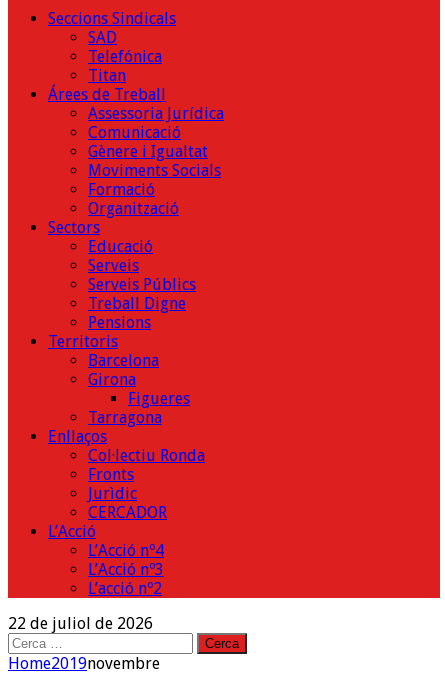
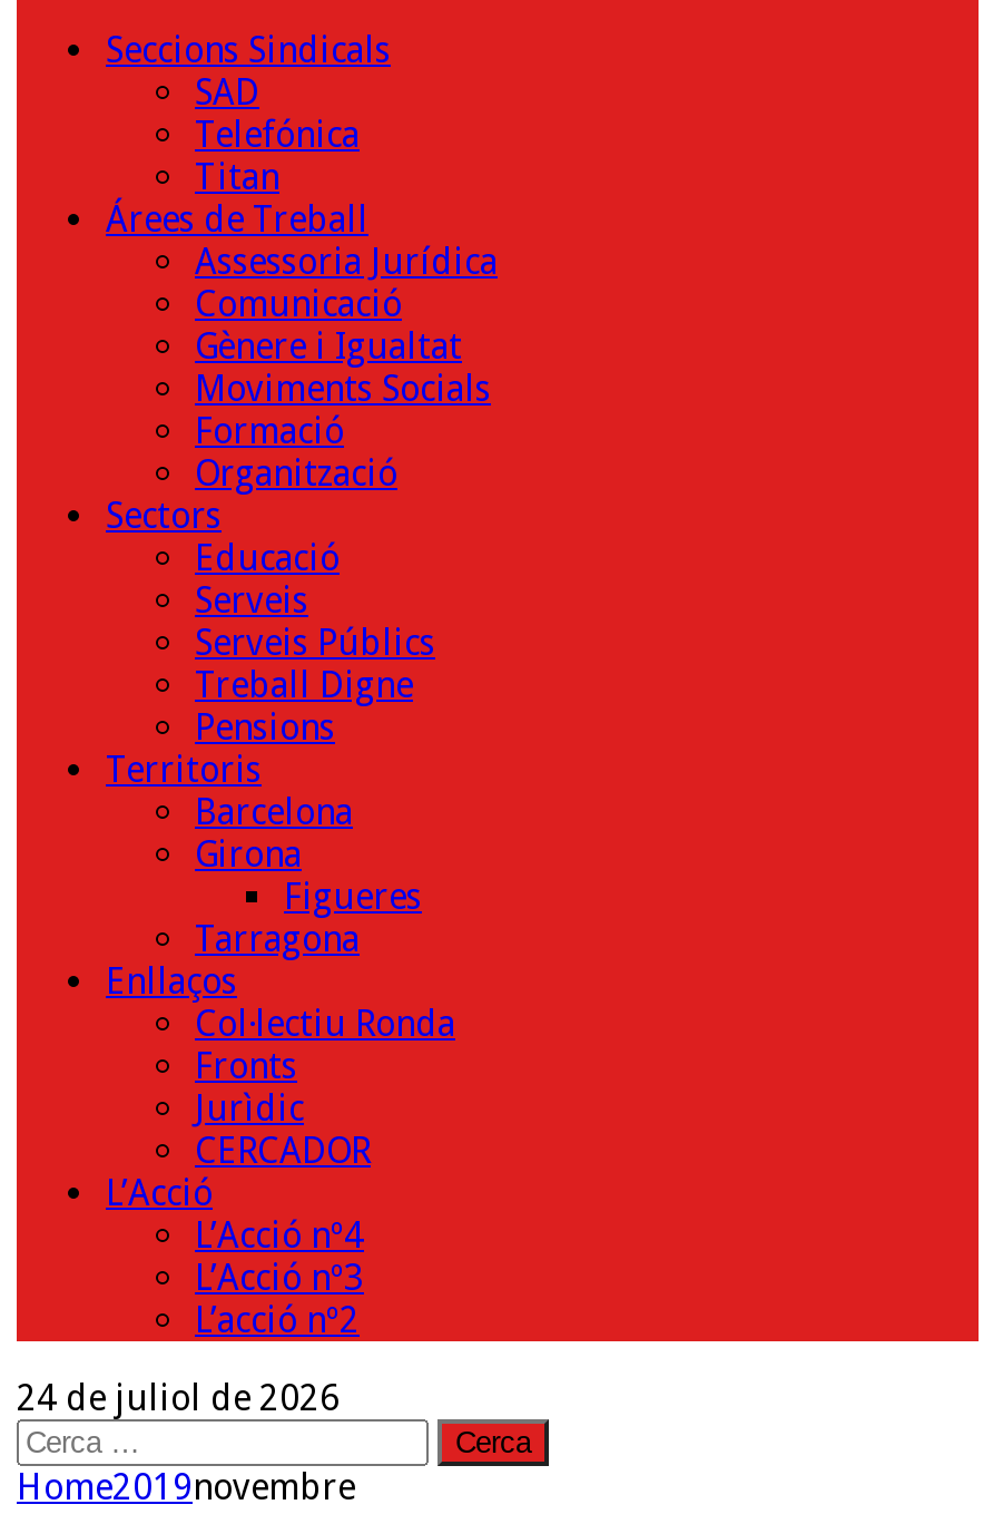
- 22 de juliol de 2026
+ 24 de juliol de 2026
